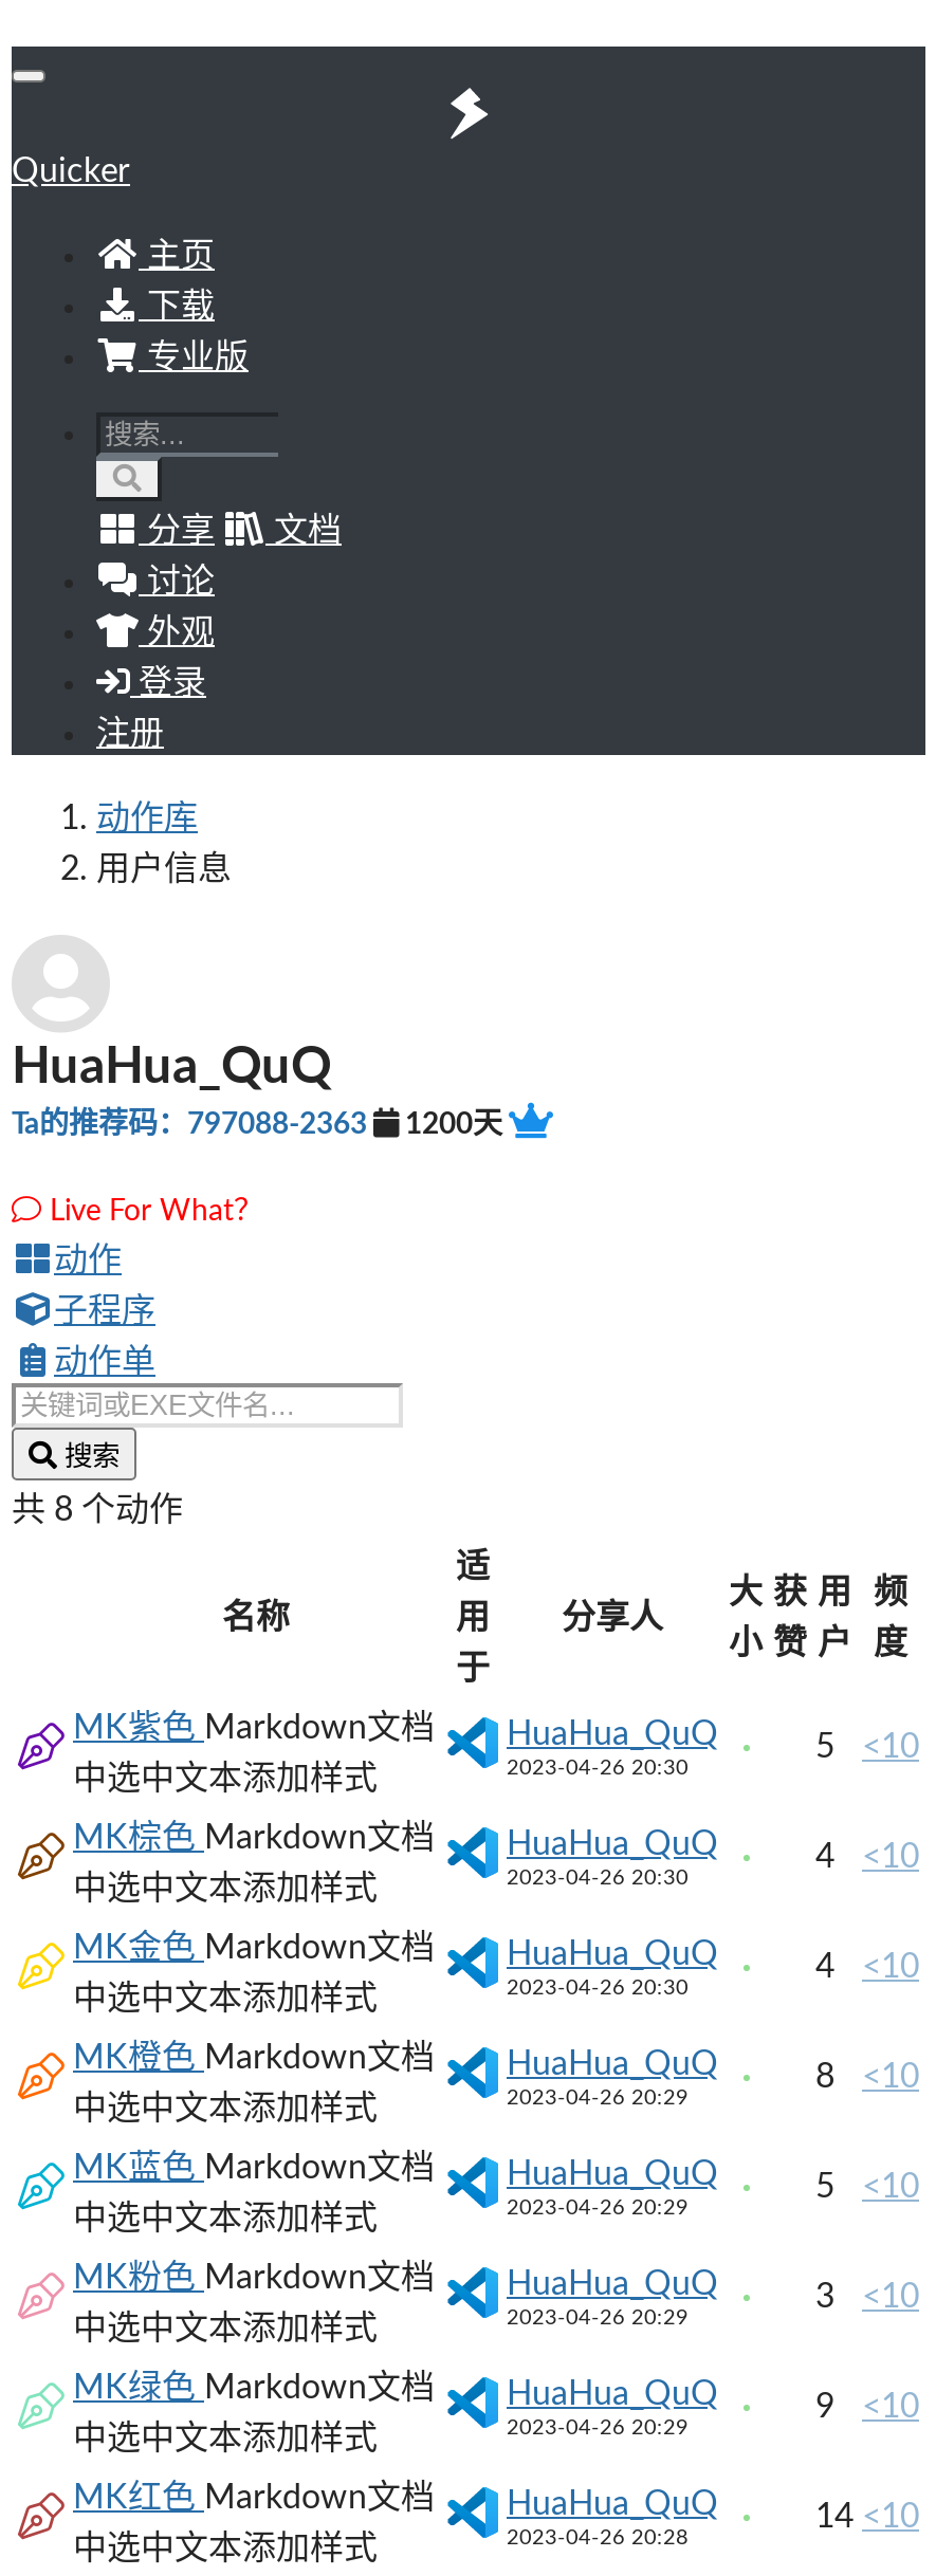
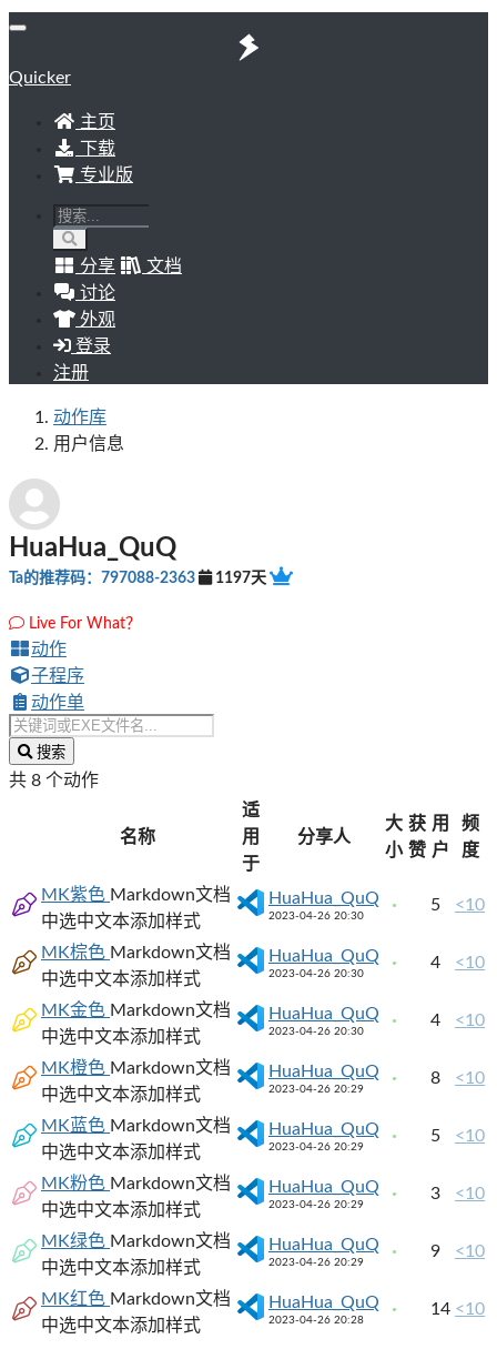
- Ta的推荐码：797088-2363 1200天
+ Ta的推荐码：797088-2363 1197天
